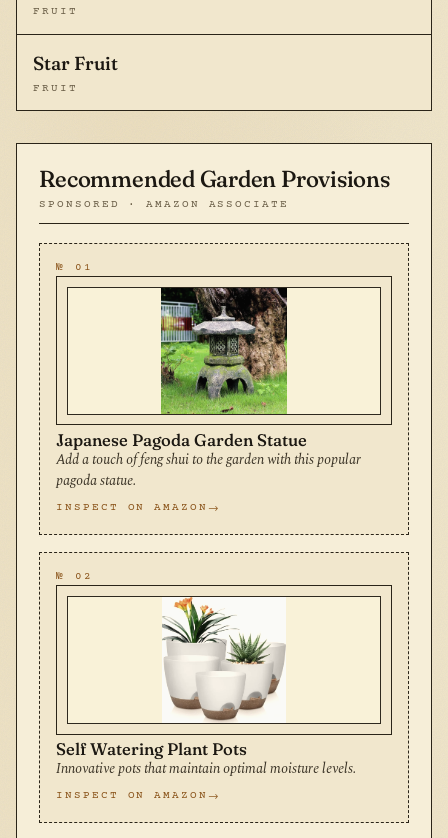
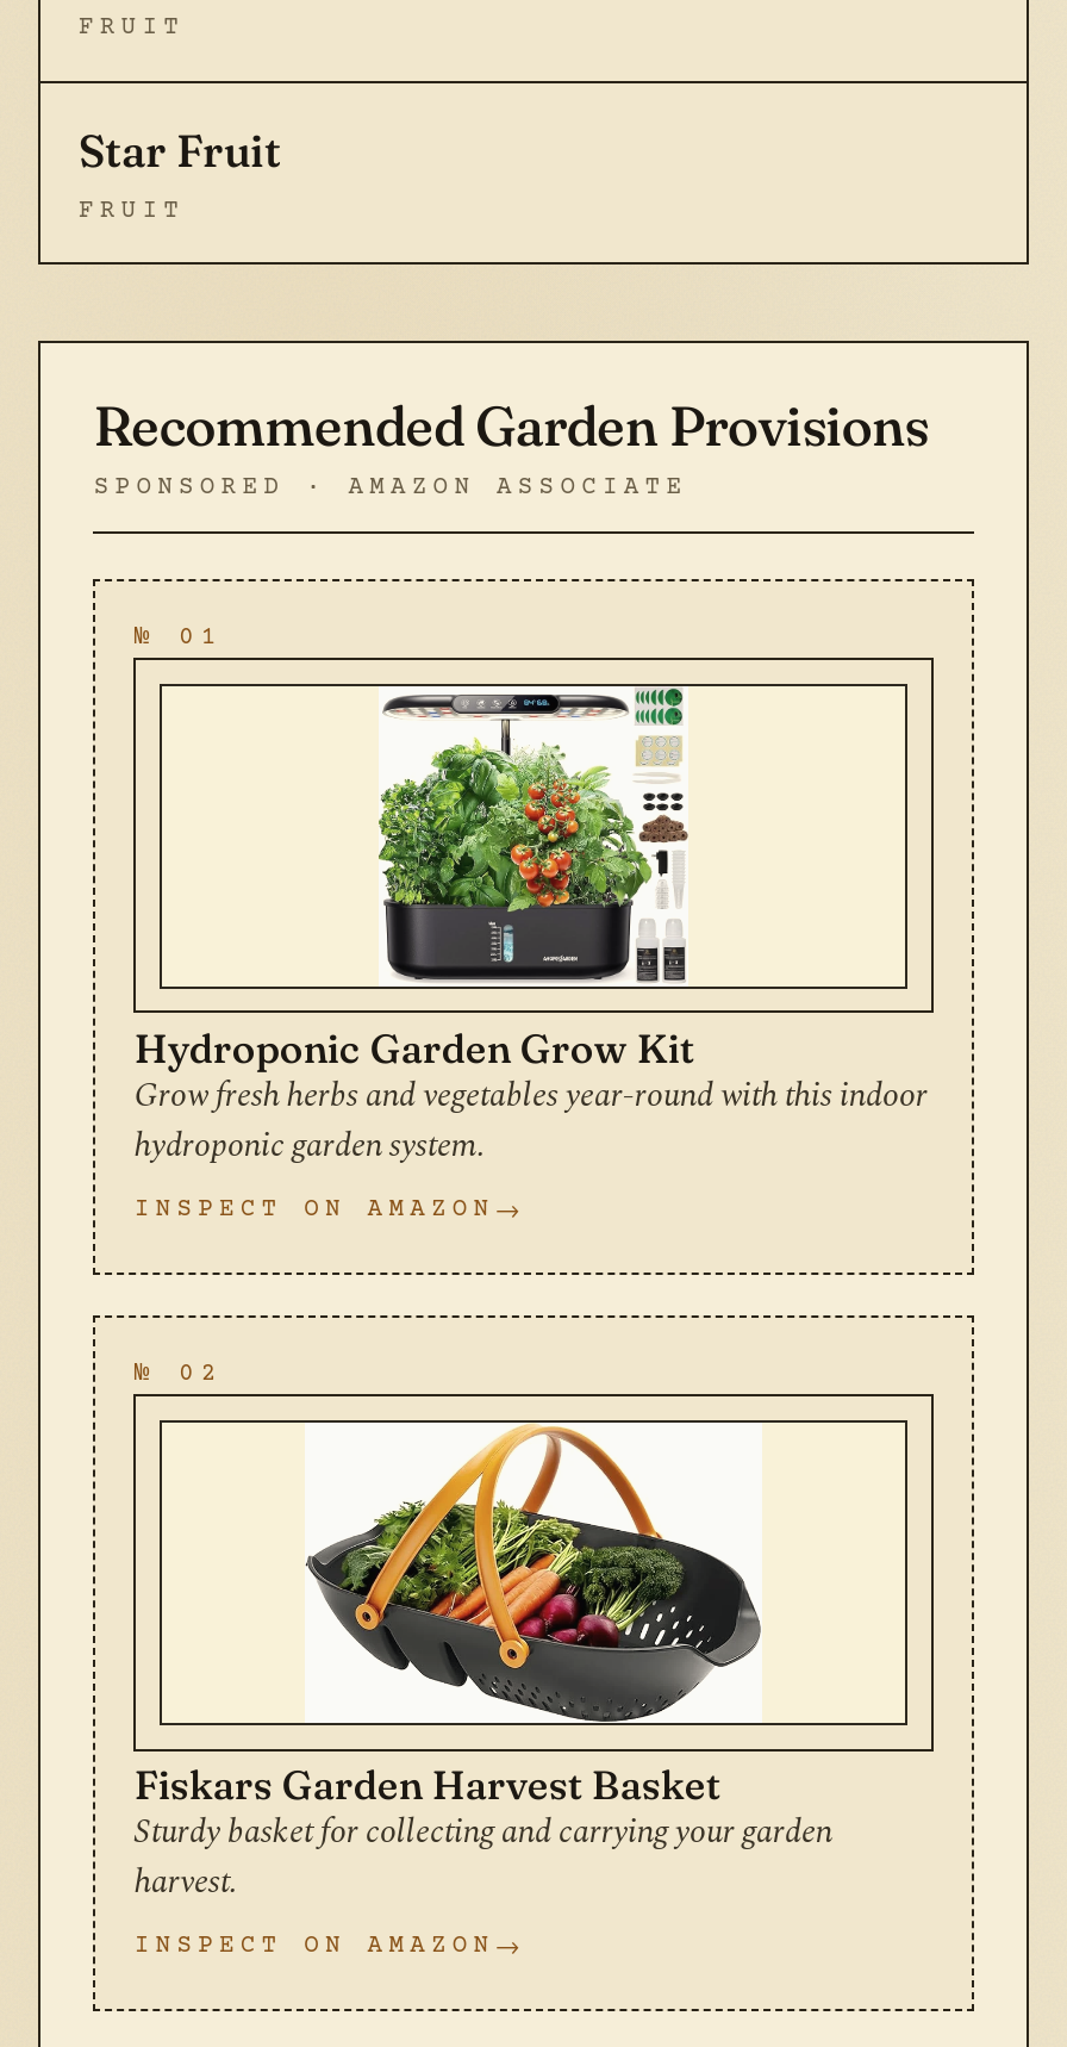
- [image]
- Japanese Pagoda Garden Statue
- Add a touch of feng shui to the garden with this popular
- pagoda statue.
+ [image]
+ Hydroponic Garden Grow Kit
+ Grow fresh herbs and vegetables year-round with this indoor
+ hydroponic garden system.

- [image]
- Self Watering Plant Pots
- Innovative pots that maintain optimal moisture levels.
+ [image]
+ Fiskars Garden Harvest Basket
+ Sturdy basket for collecting and carrying your garden
+ harvest.
